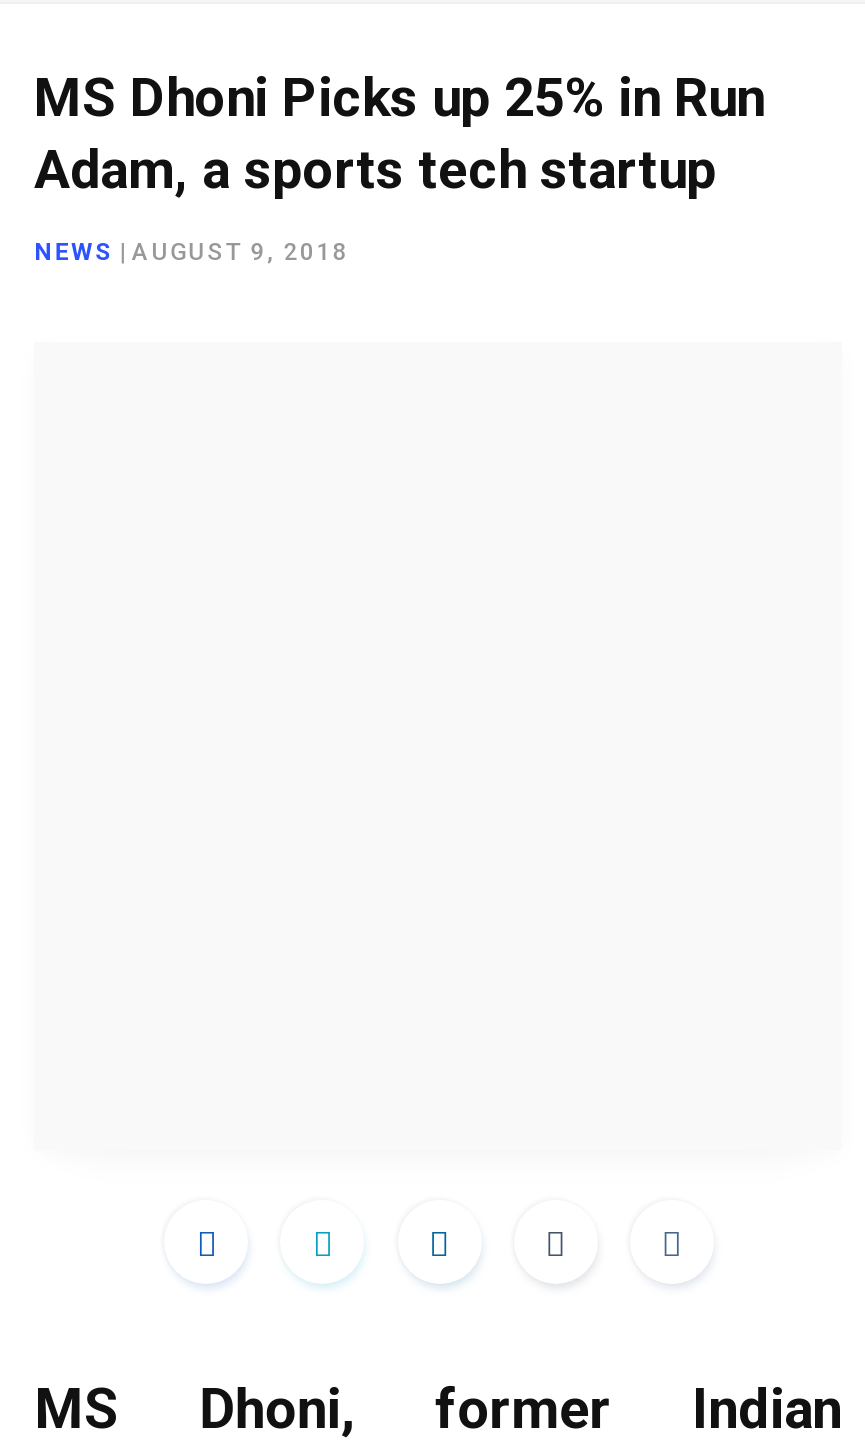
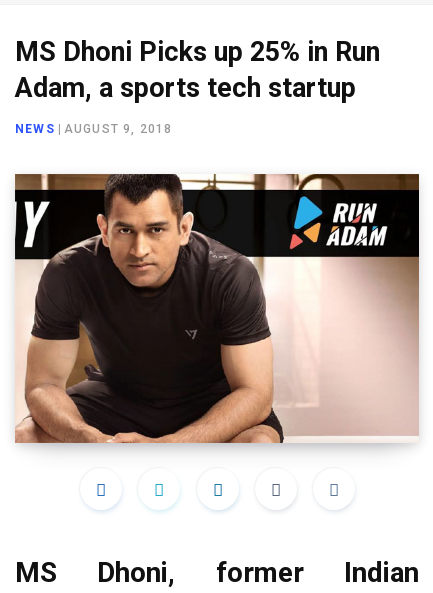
+ [image]
